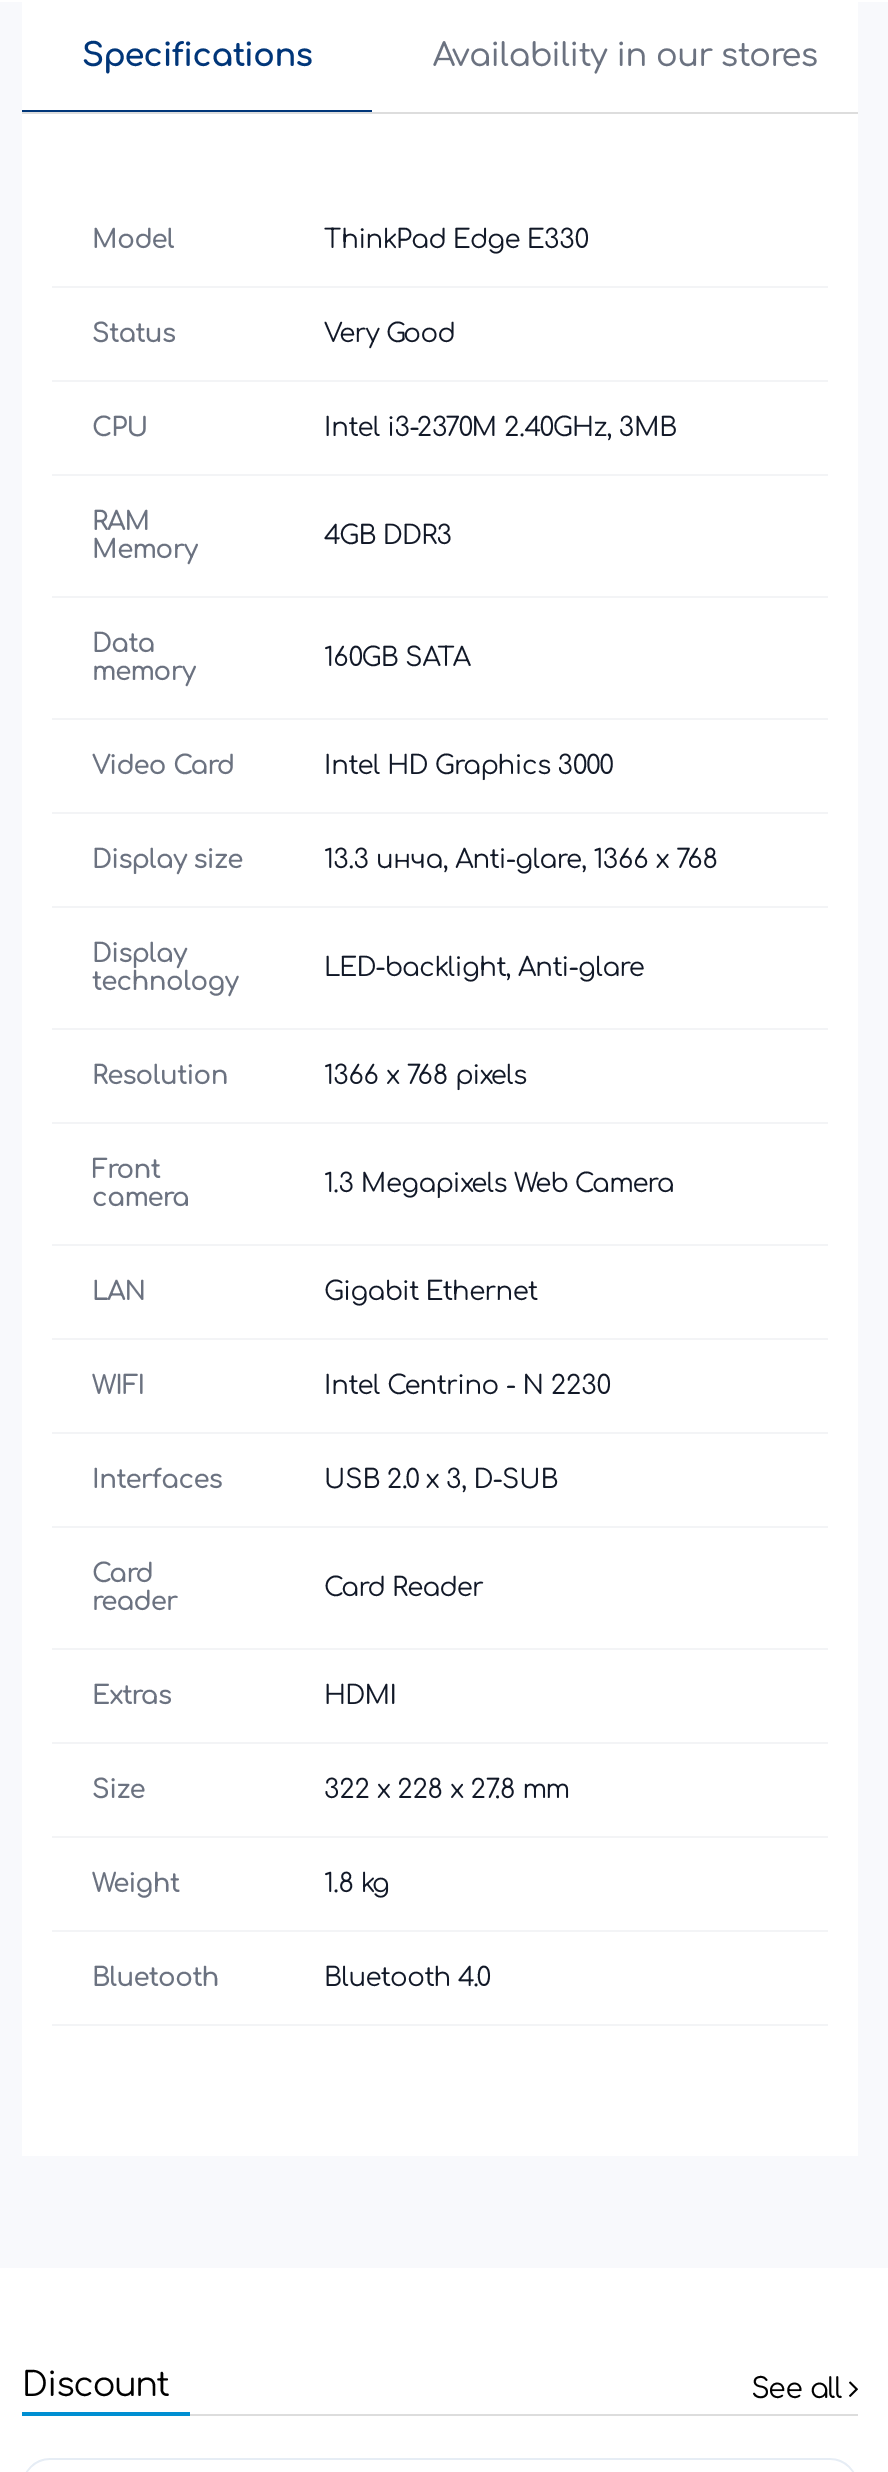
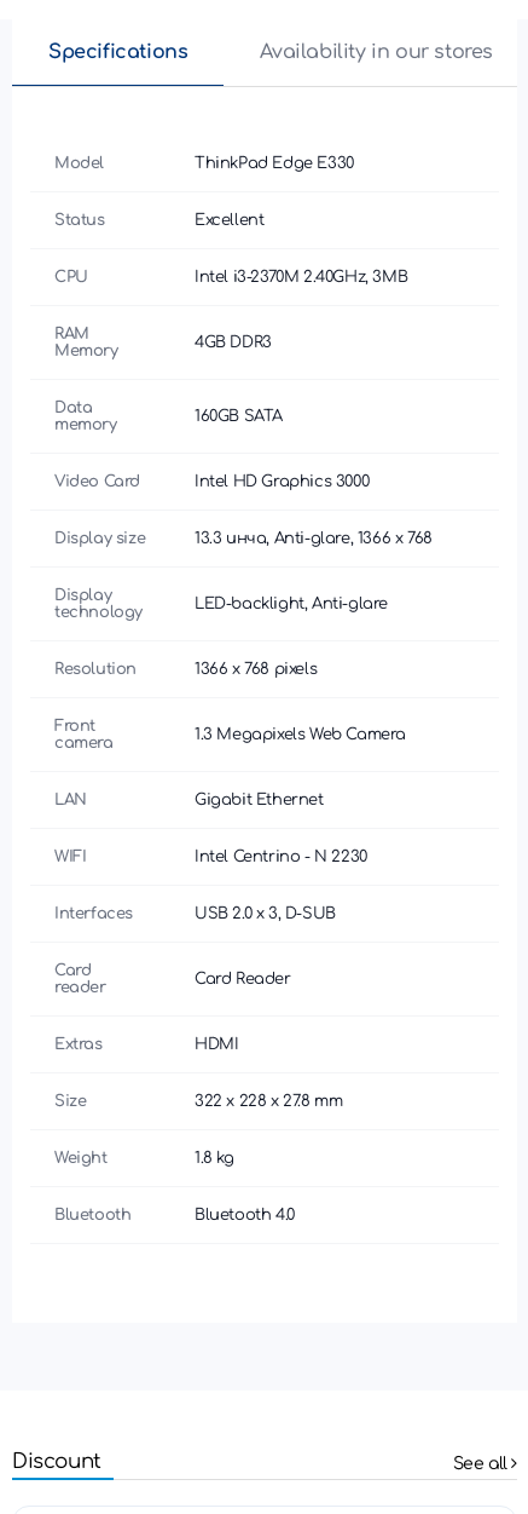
- Very Good
+ Excellent
